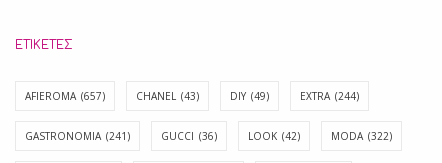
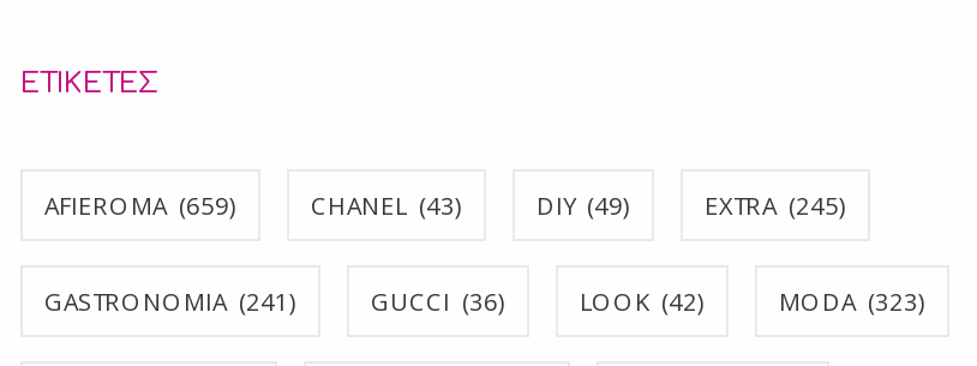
- AFIEROMA (657)
+ AFIEROMA (659)

- EXTRA (244)
+ EXTRA (245)

- MODA (322)
+ MODA (323)
